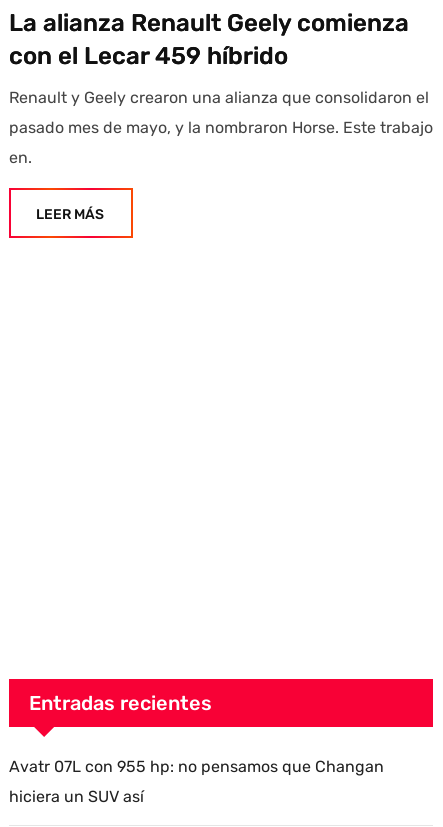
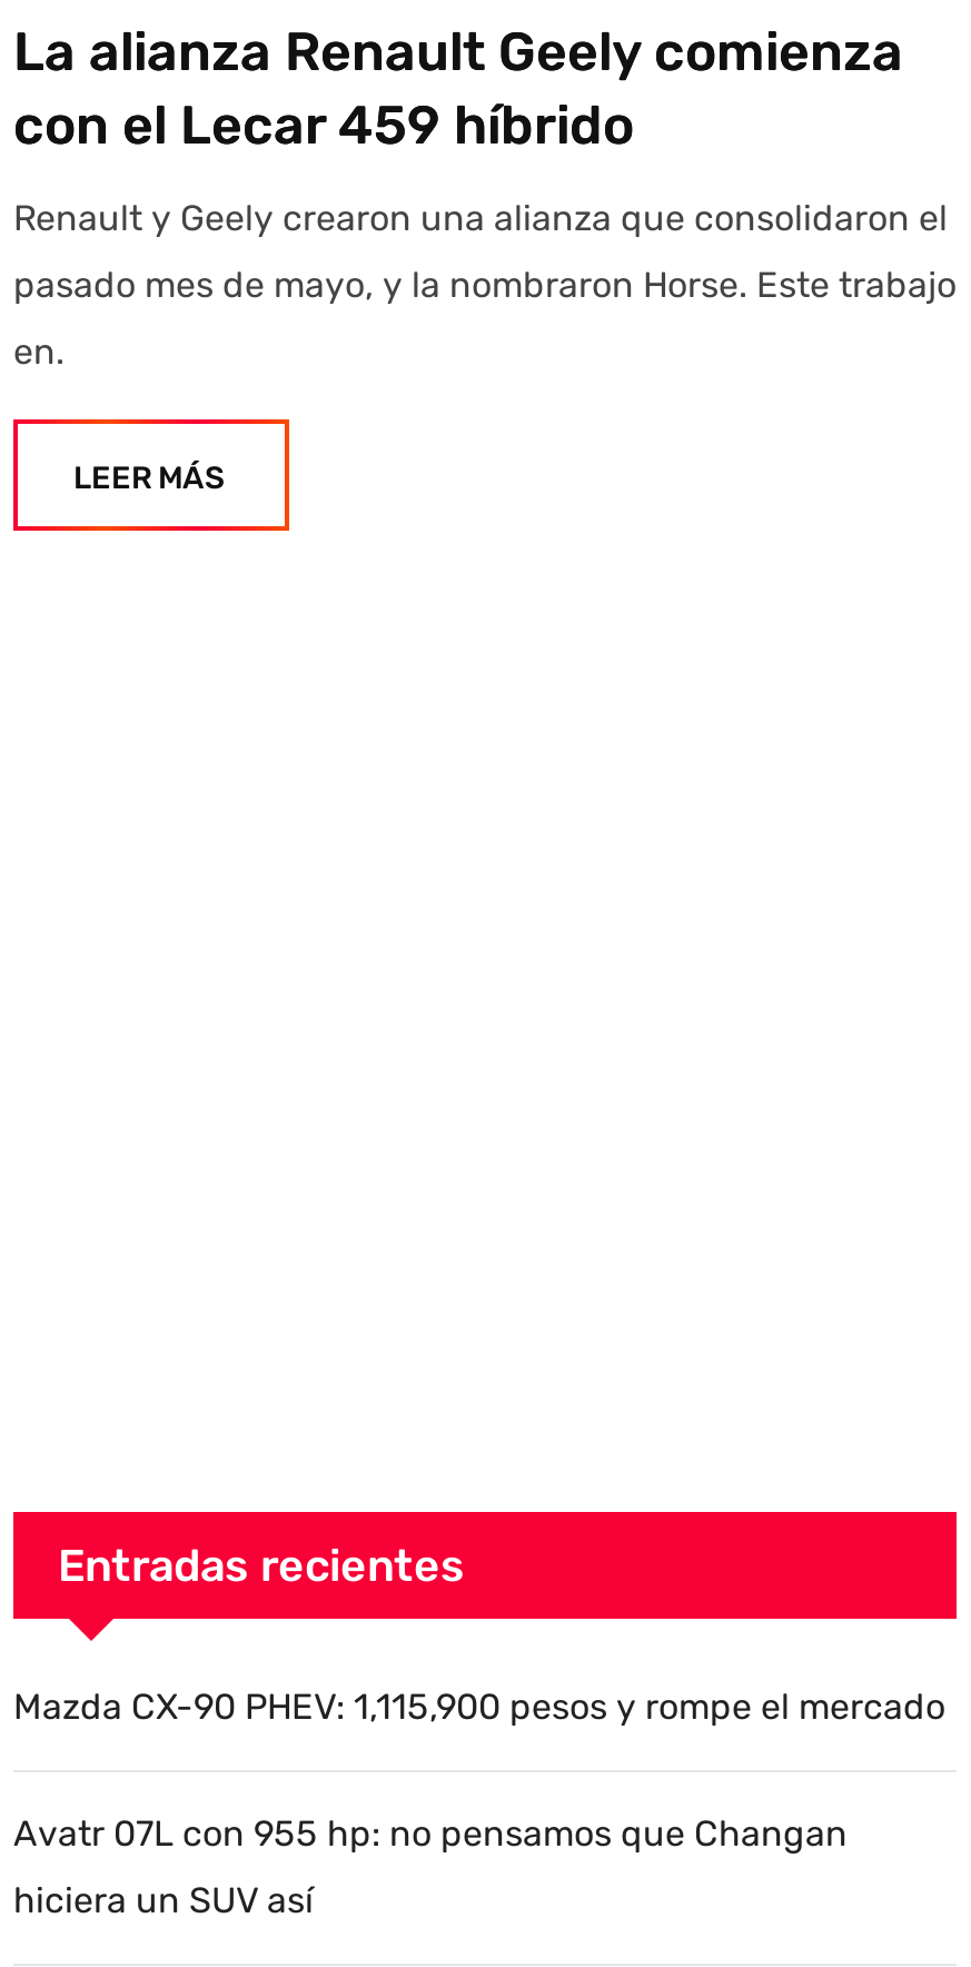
+ Mazda CX-90 PHEV: 1,115,900 pesos y rompe el mercado
